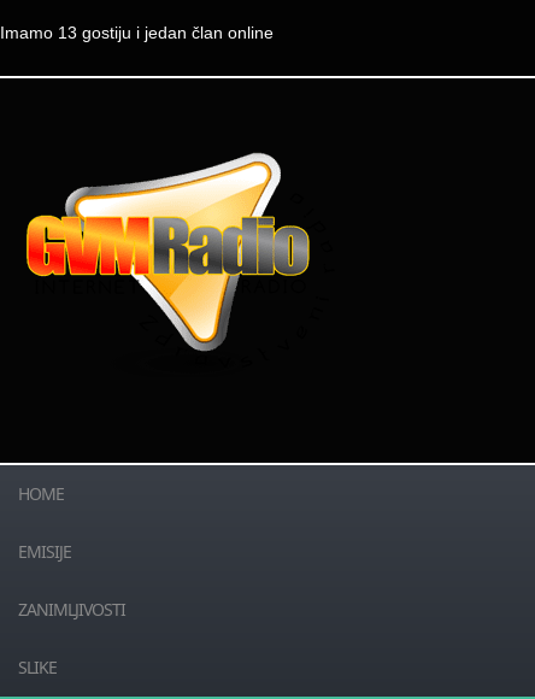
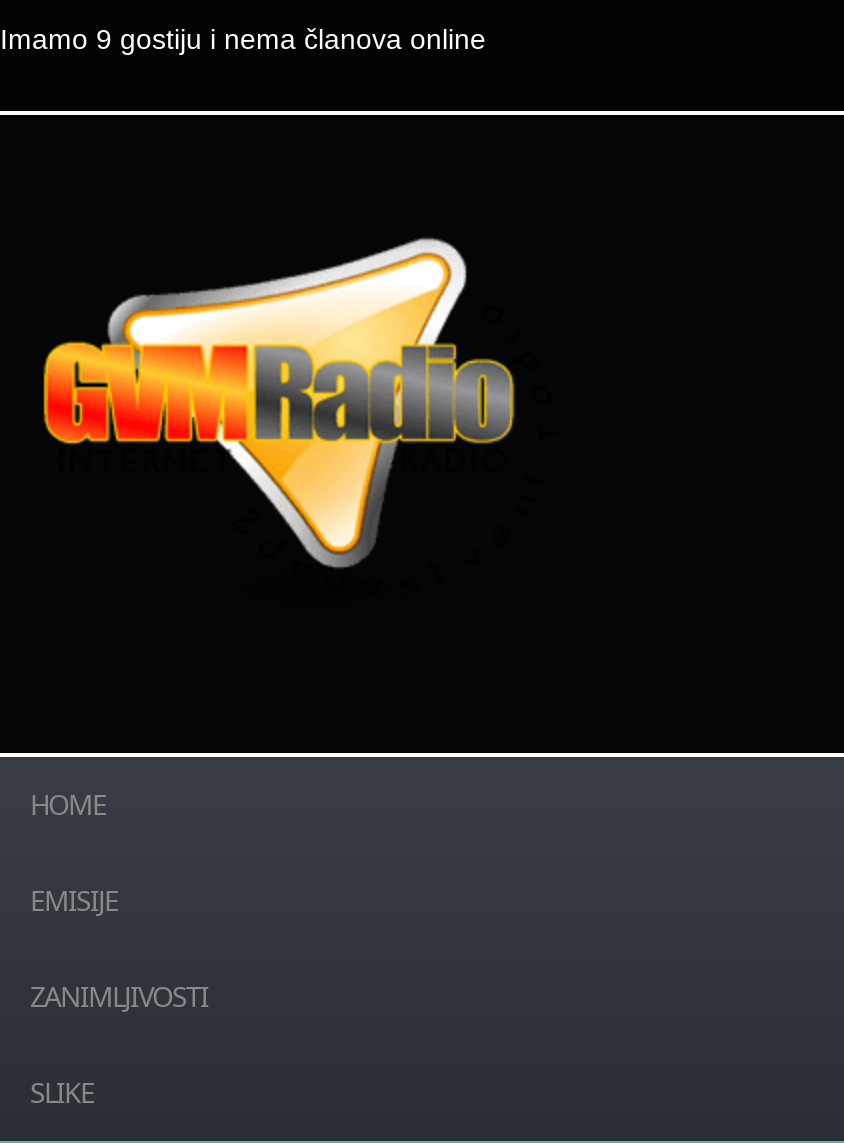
- Imamo 13 gostiju i jedan član online
+ Imamo 9 gostiju i nema članova online
